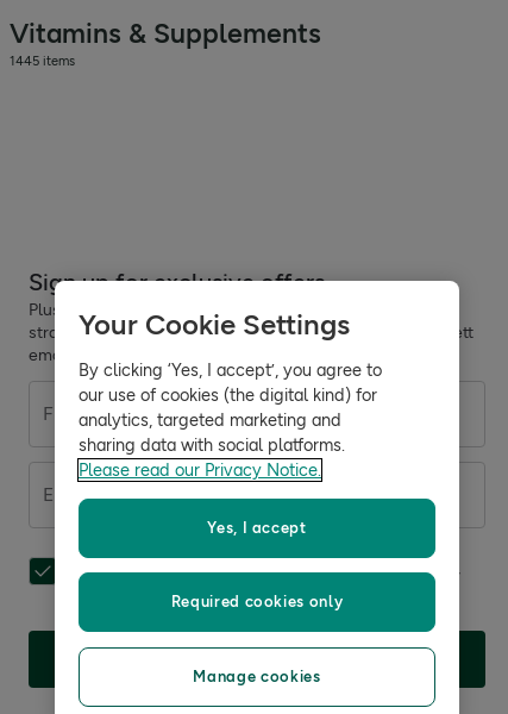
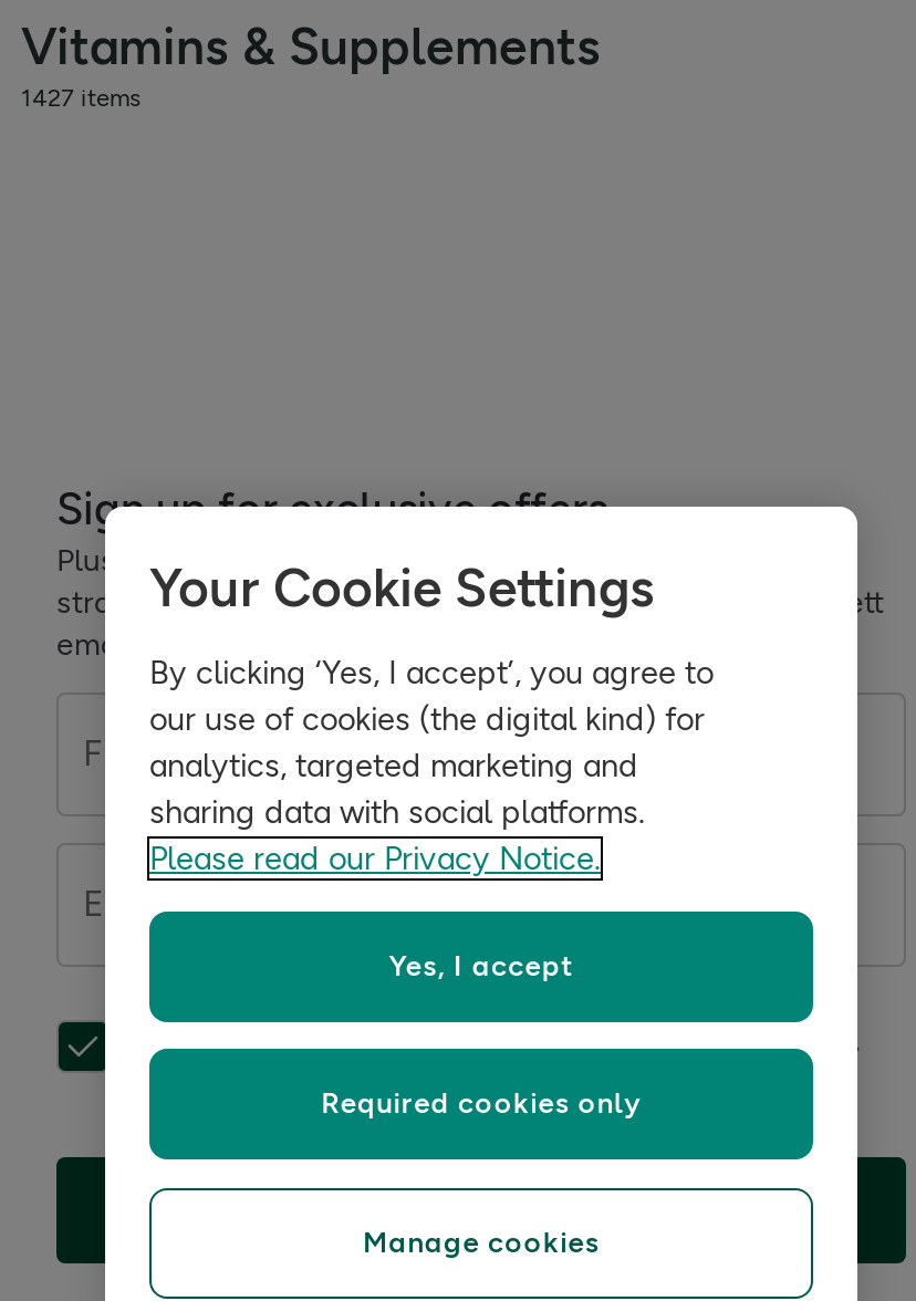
- 1445 items
+ 1427 items
